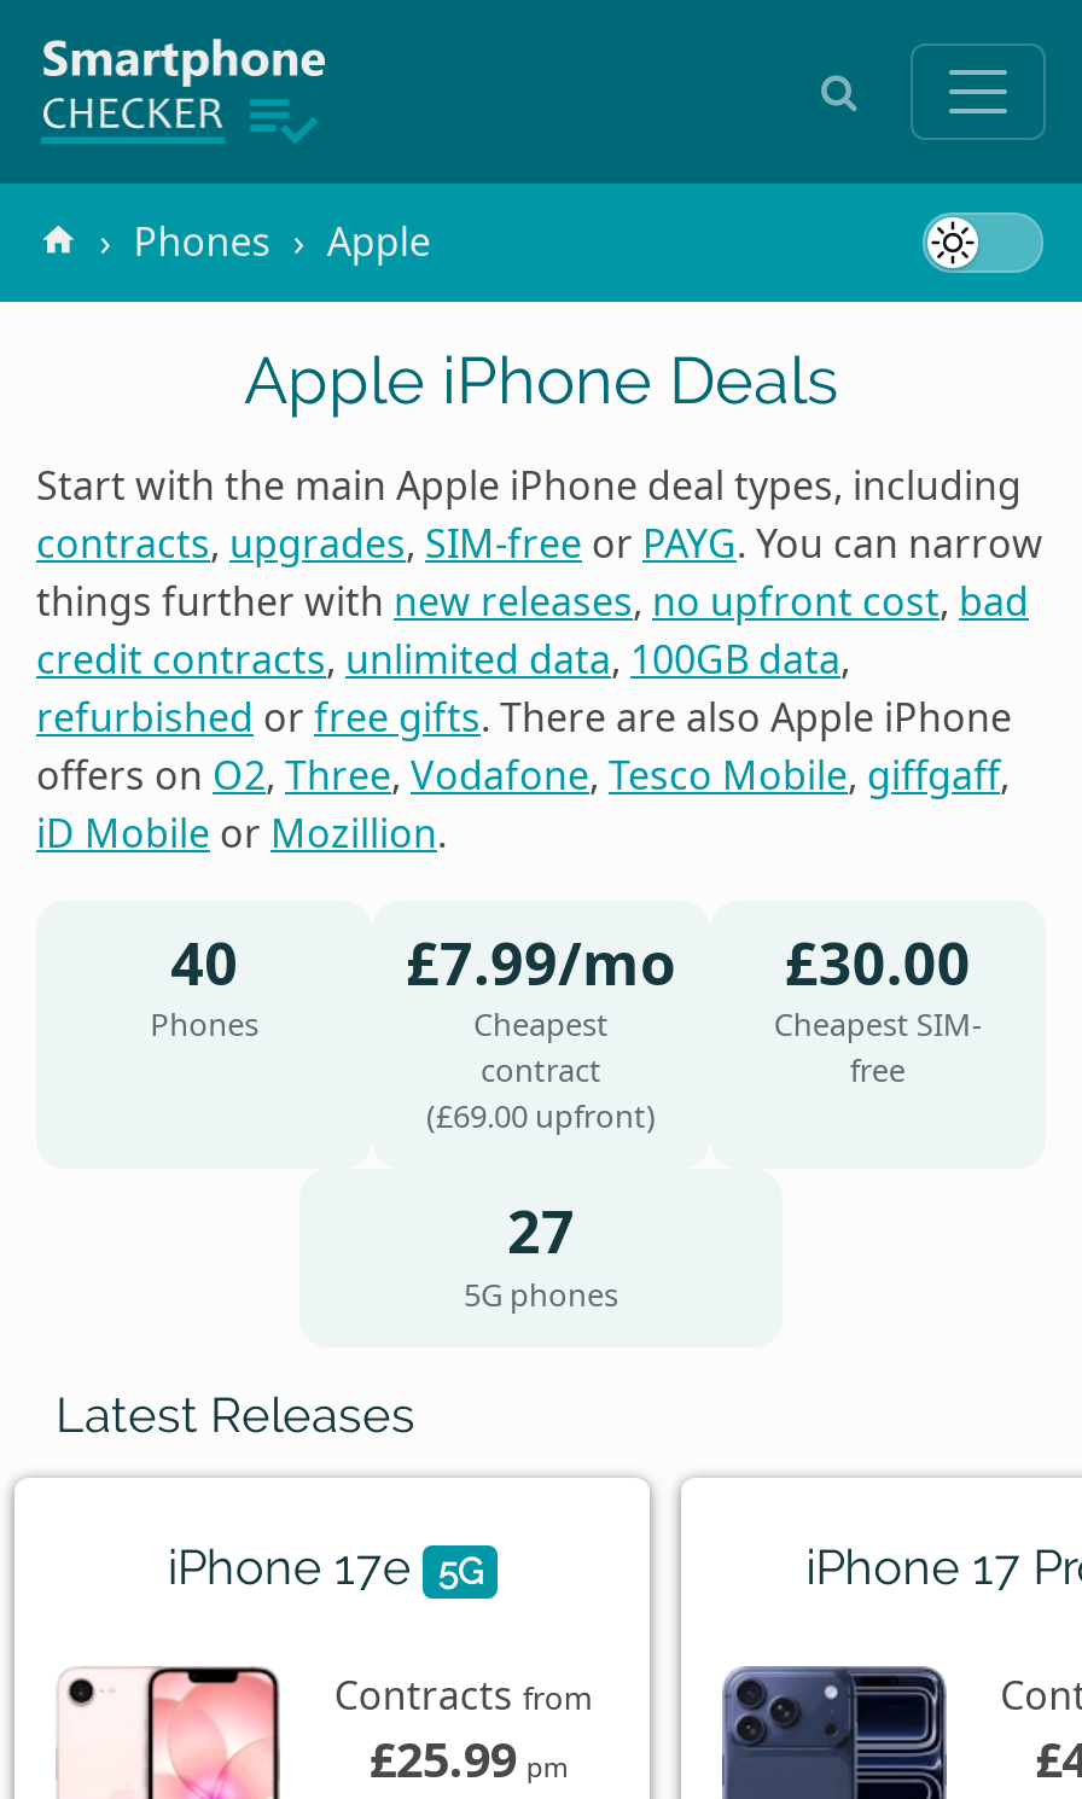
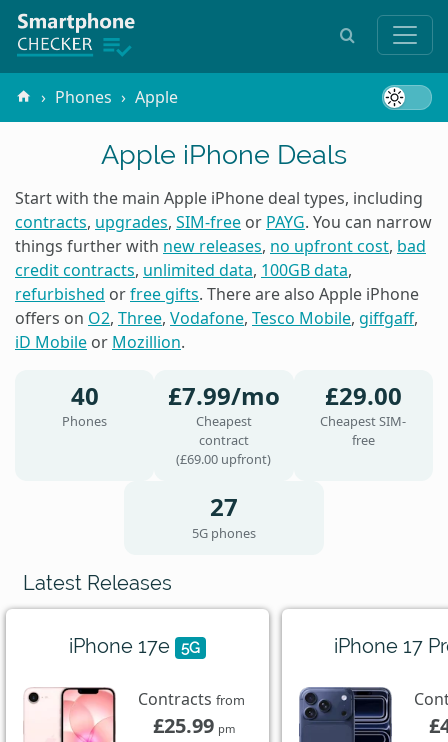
- £7.99/mo £30.00
+ £7.99/mo £29.00
